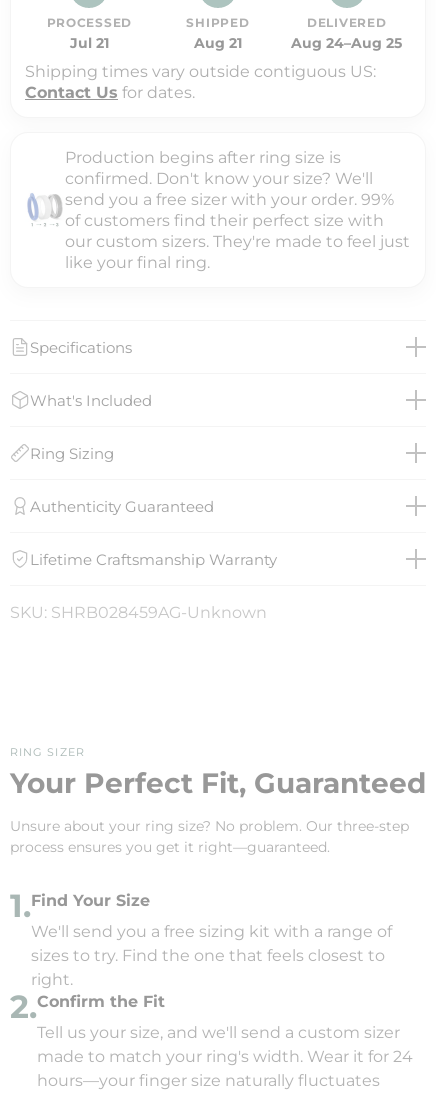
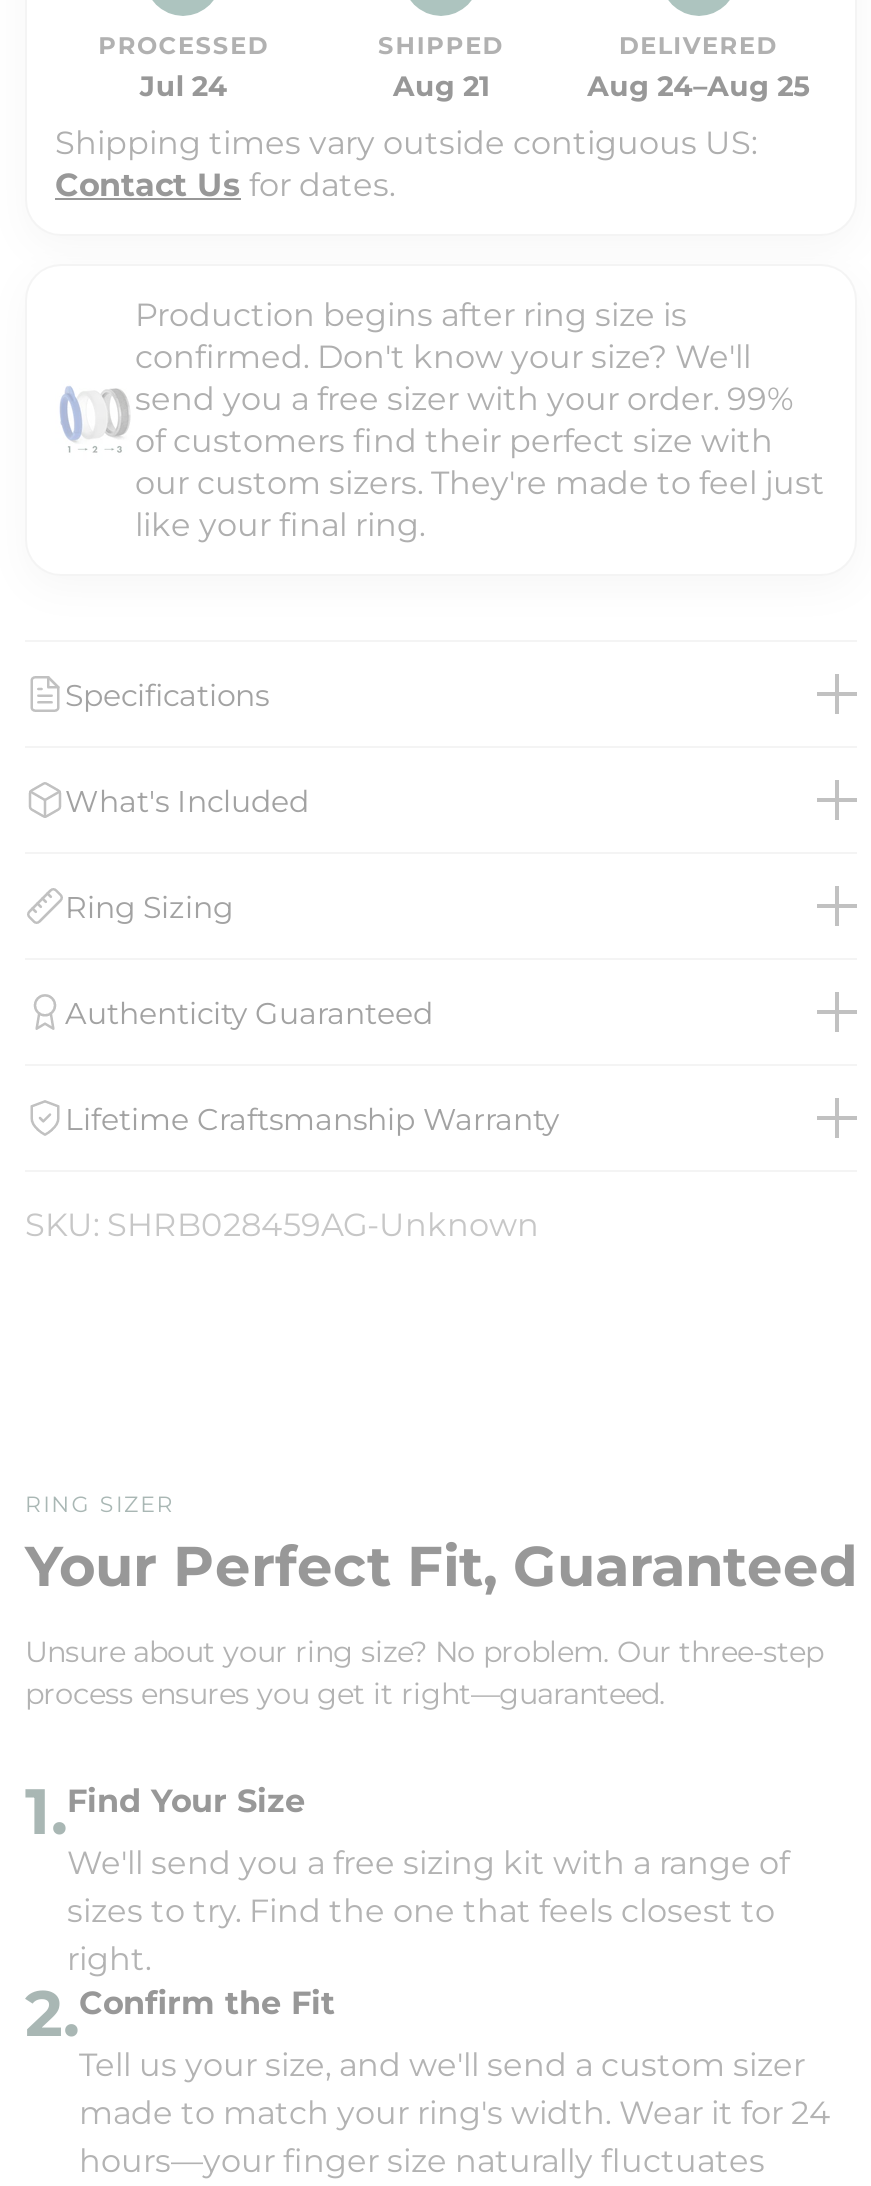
- Jul 21
+ Jul 24
